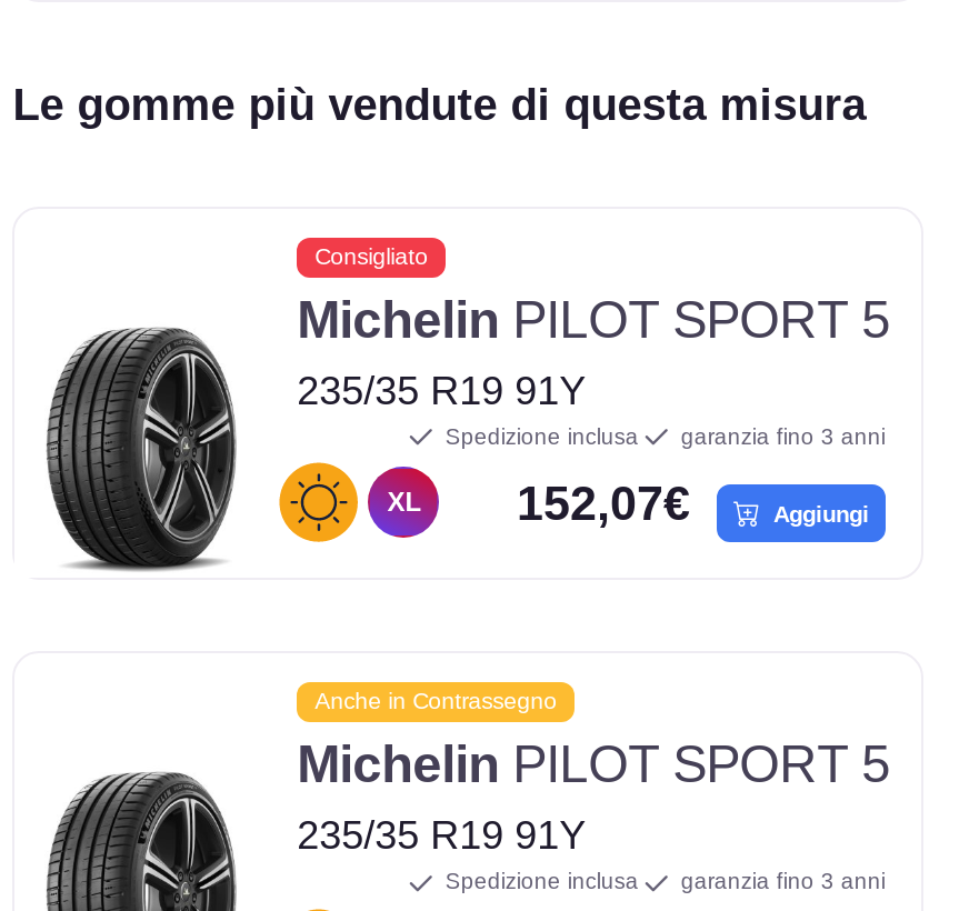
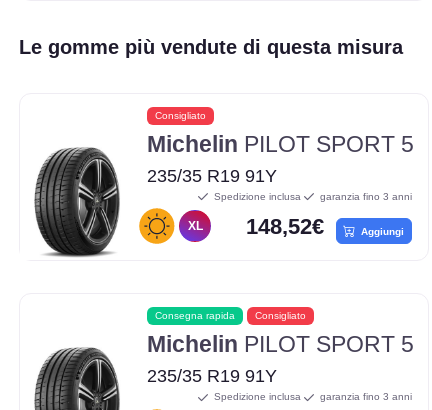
- 152,07€ Aggiungi
+ 148,52€ Aggiungi

- Anche in Contrassegno
+ Consegna rapida
+ Consigliato
